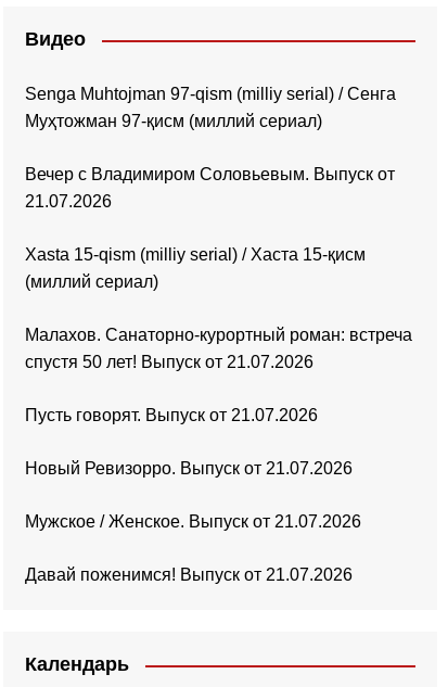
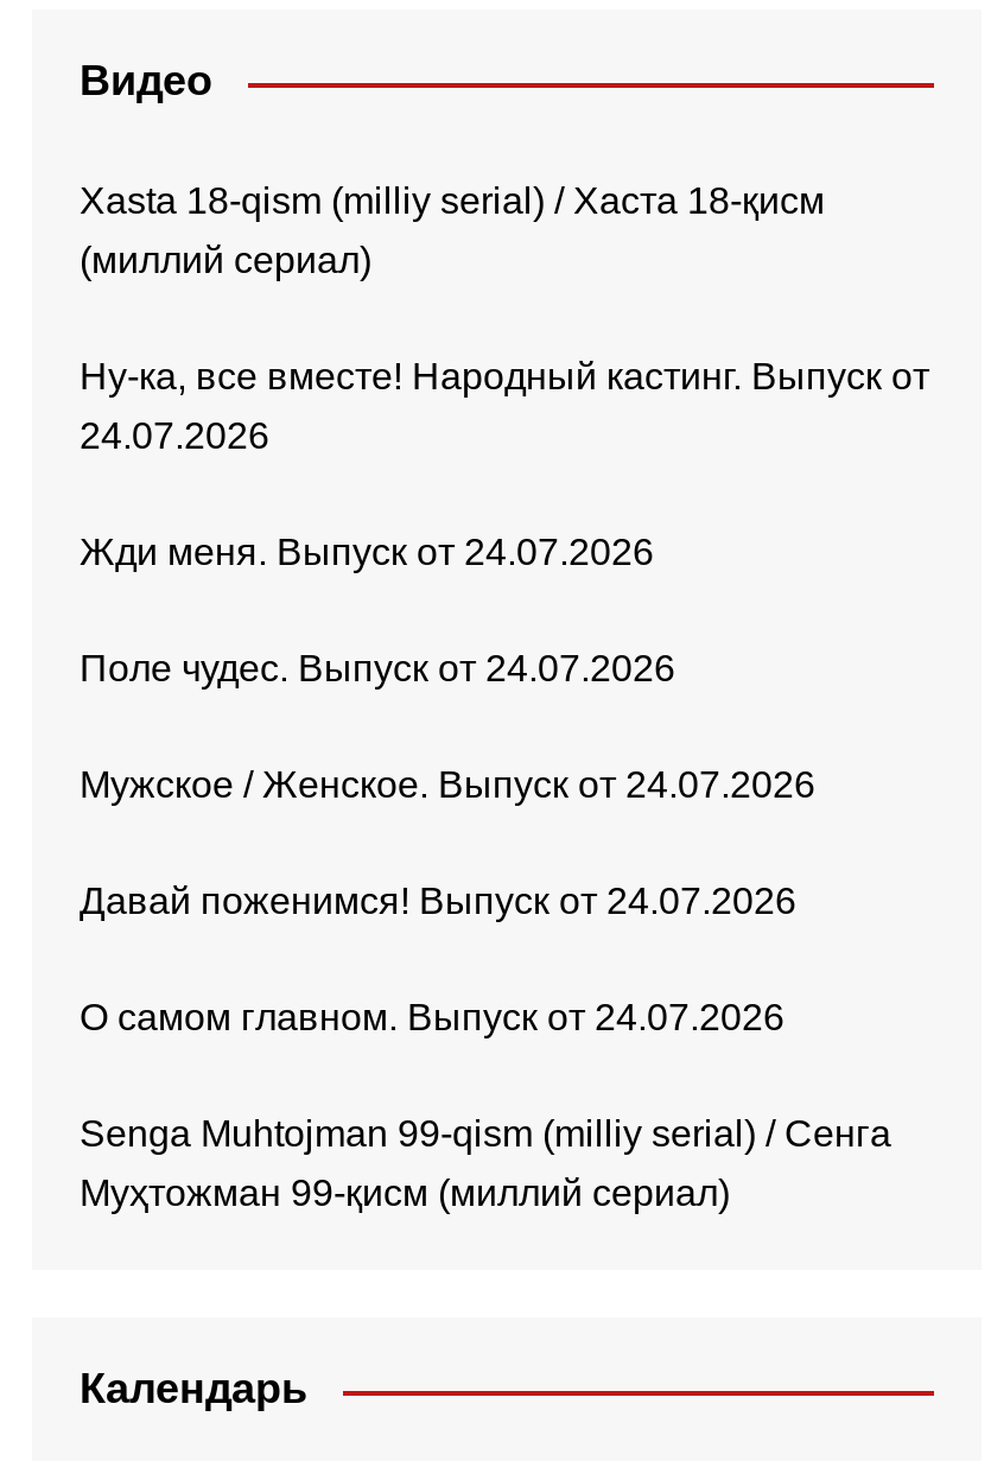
- Senga Muhtojman 97-qism (milliy serial) / Сенга
- Муҳтожман 97-қисм (миллий сериал)
- Вечер с Владимиром Соловьевым. Выпуск от
- 21.07.2026
- Xasta 15-qism (milliy serial) / Хаста 15-қисм
+ Xasta 18-qism (milliy serial) / Хаста 18-қисм

moved up: (миллий сериал)

- Малахов. Санаторно-курортный роман: встреча
- спустя 50 лет! Выпуск от 21.07.2026
- Пусть говорят. Выпуск от 21.07.2026
- Новый Ревизорро. Выпуск от 21.07.2026
- Мужское / Женское. Выпуск от 21.07.2026
- Давай поженимся! Выпуск от 21.07.2026
+ Ну-ка, все вместе! Народный кастинг. Выпуск от
+ 24.07.2026
+ Жди меня. Выпуск от 24.07.2026
+ Поле чудес. Выпуск от 24.07.2026
+ Мужское / Женское. Выпуск от 24.07.2026
+ Давай поженимся! Выпуск от 24.07.2026
+ О самом главном. Выпуск от 24.07.2026
+ Senga Muhtojman 99-qism (milliy serial) / Сенга
+ Муҳтожман 99-қисм (миллий сериал)
